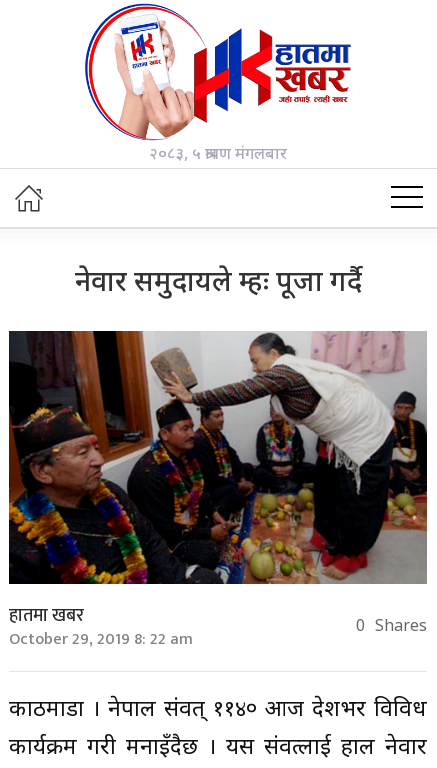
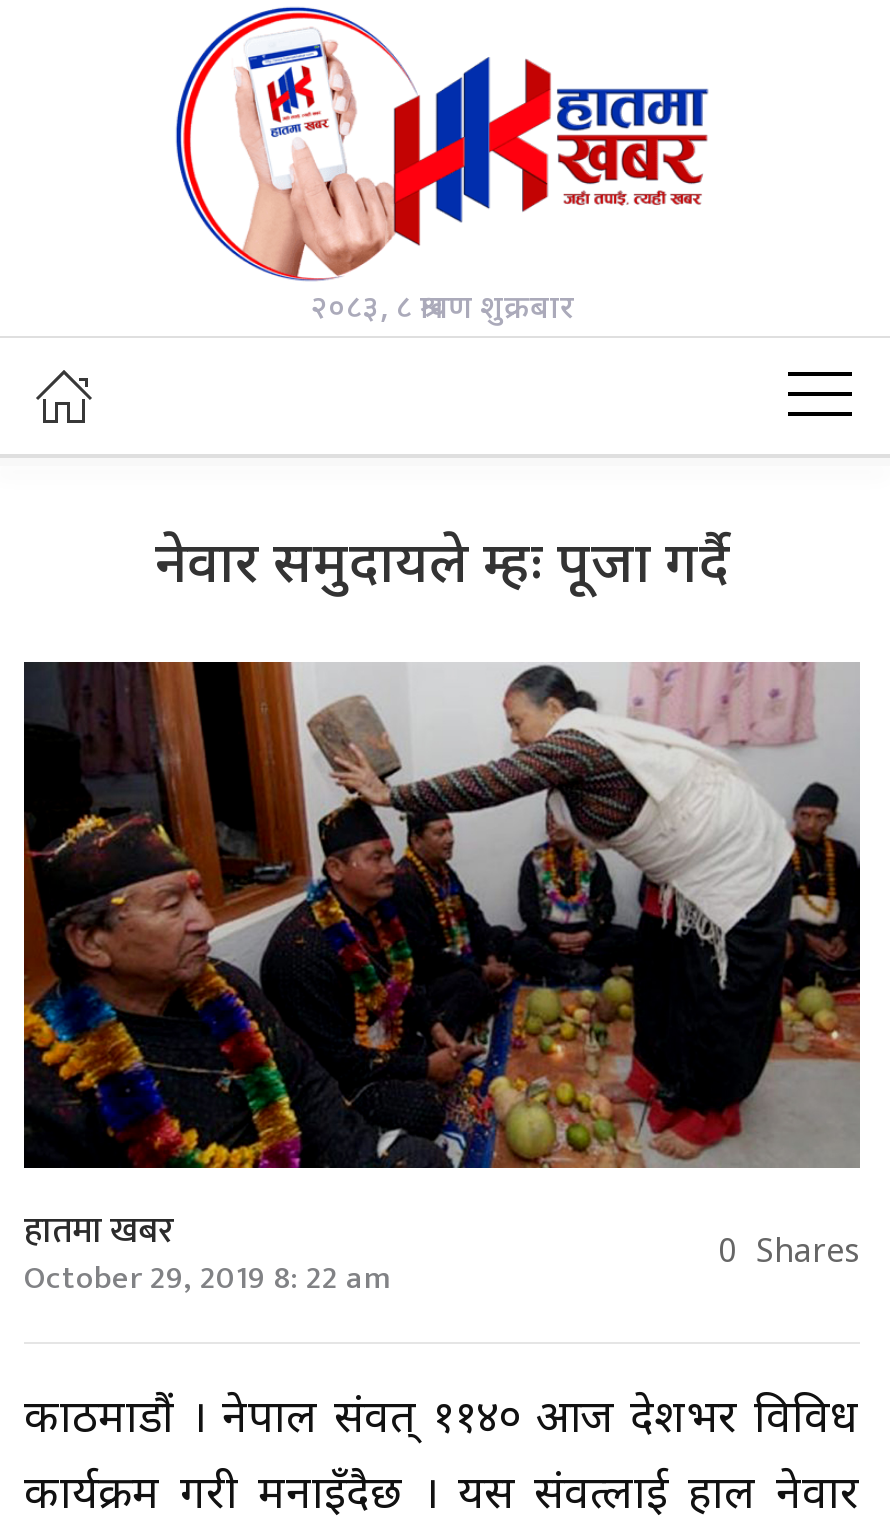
- २०८३, ५ श्रावण मंगलबार
+ २०८३, ८ श्रावण शुक्रबार
